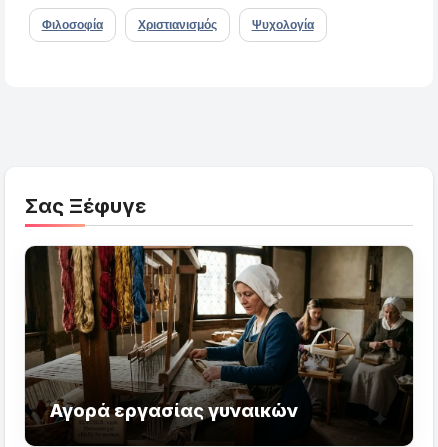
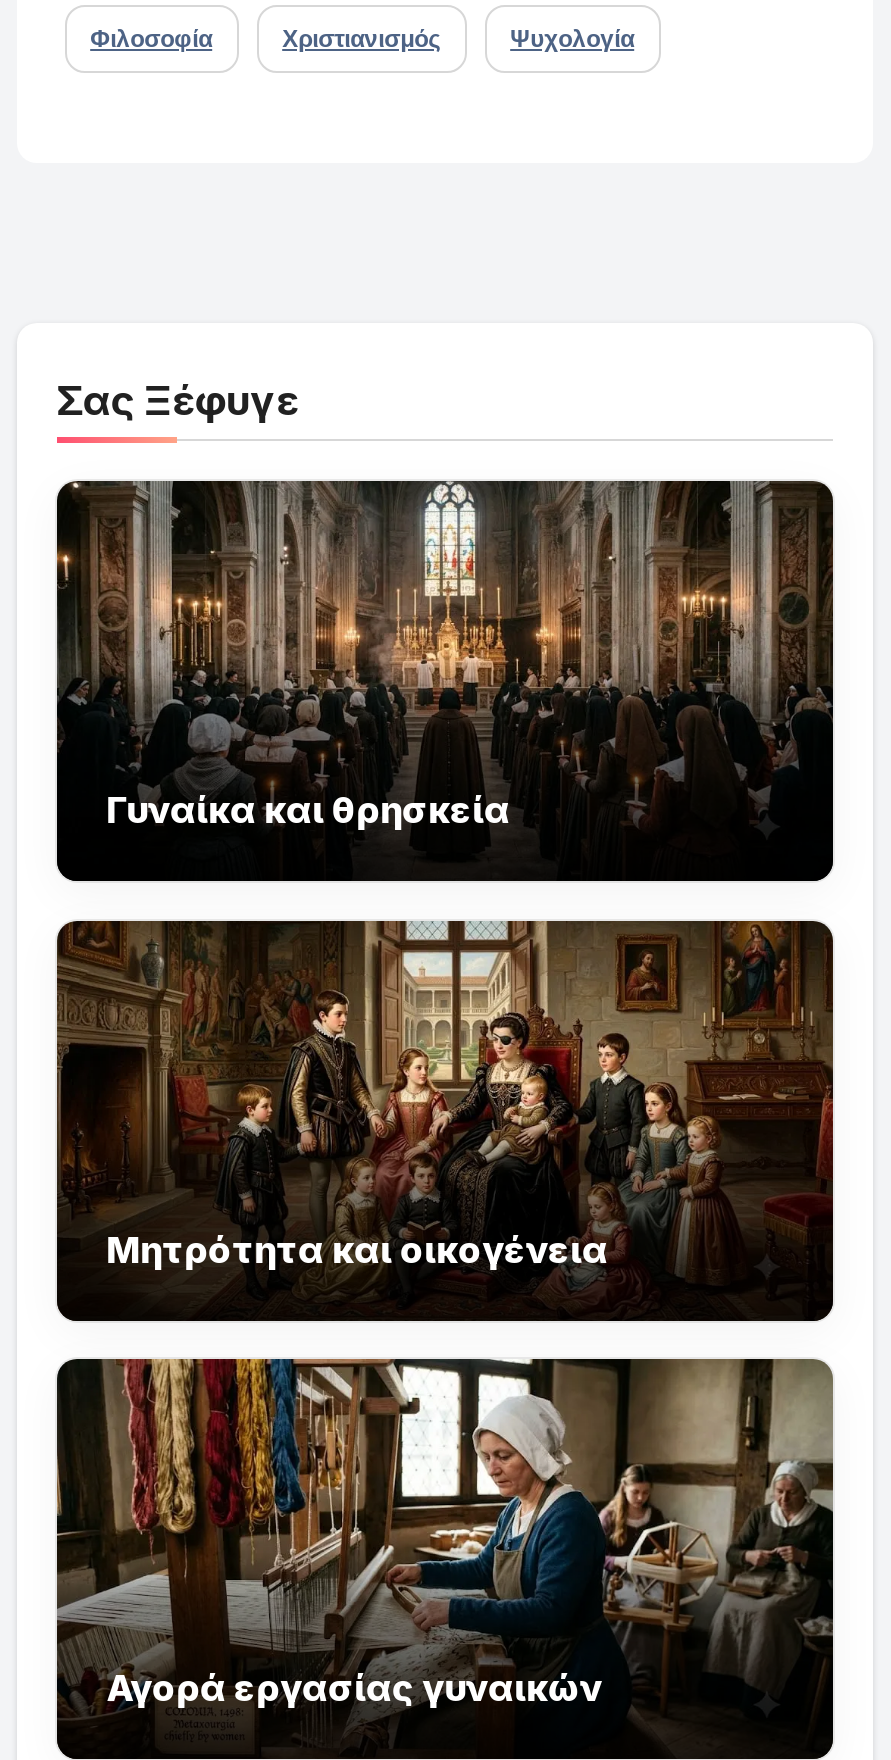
+ [image]
+ Γυναίκα και θρησκεία

+ [image]
+ Μητρότητα και οικογένεια
